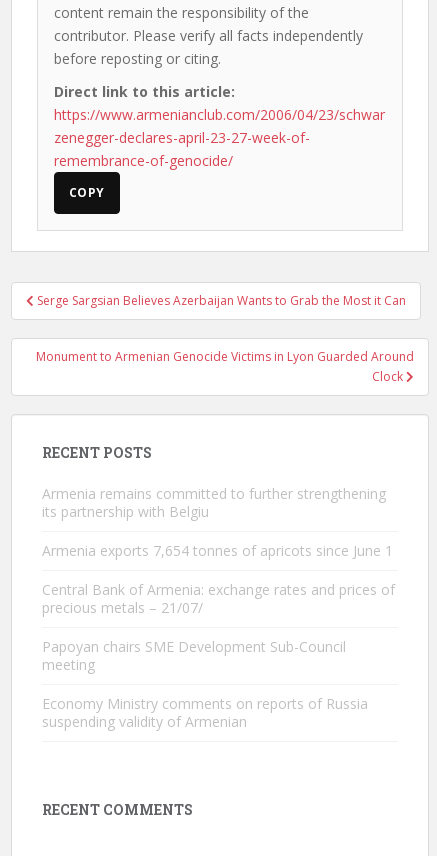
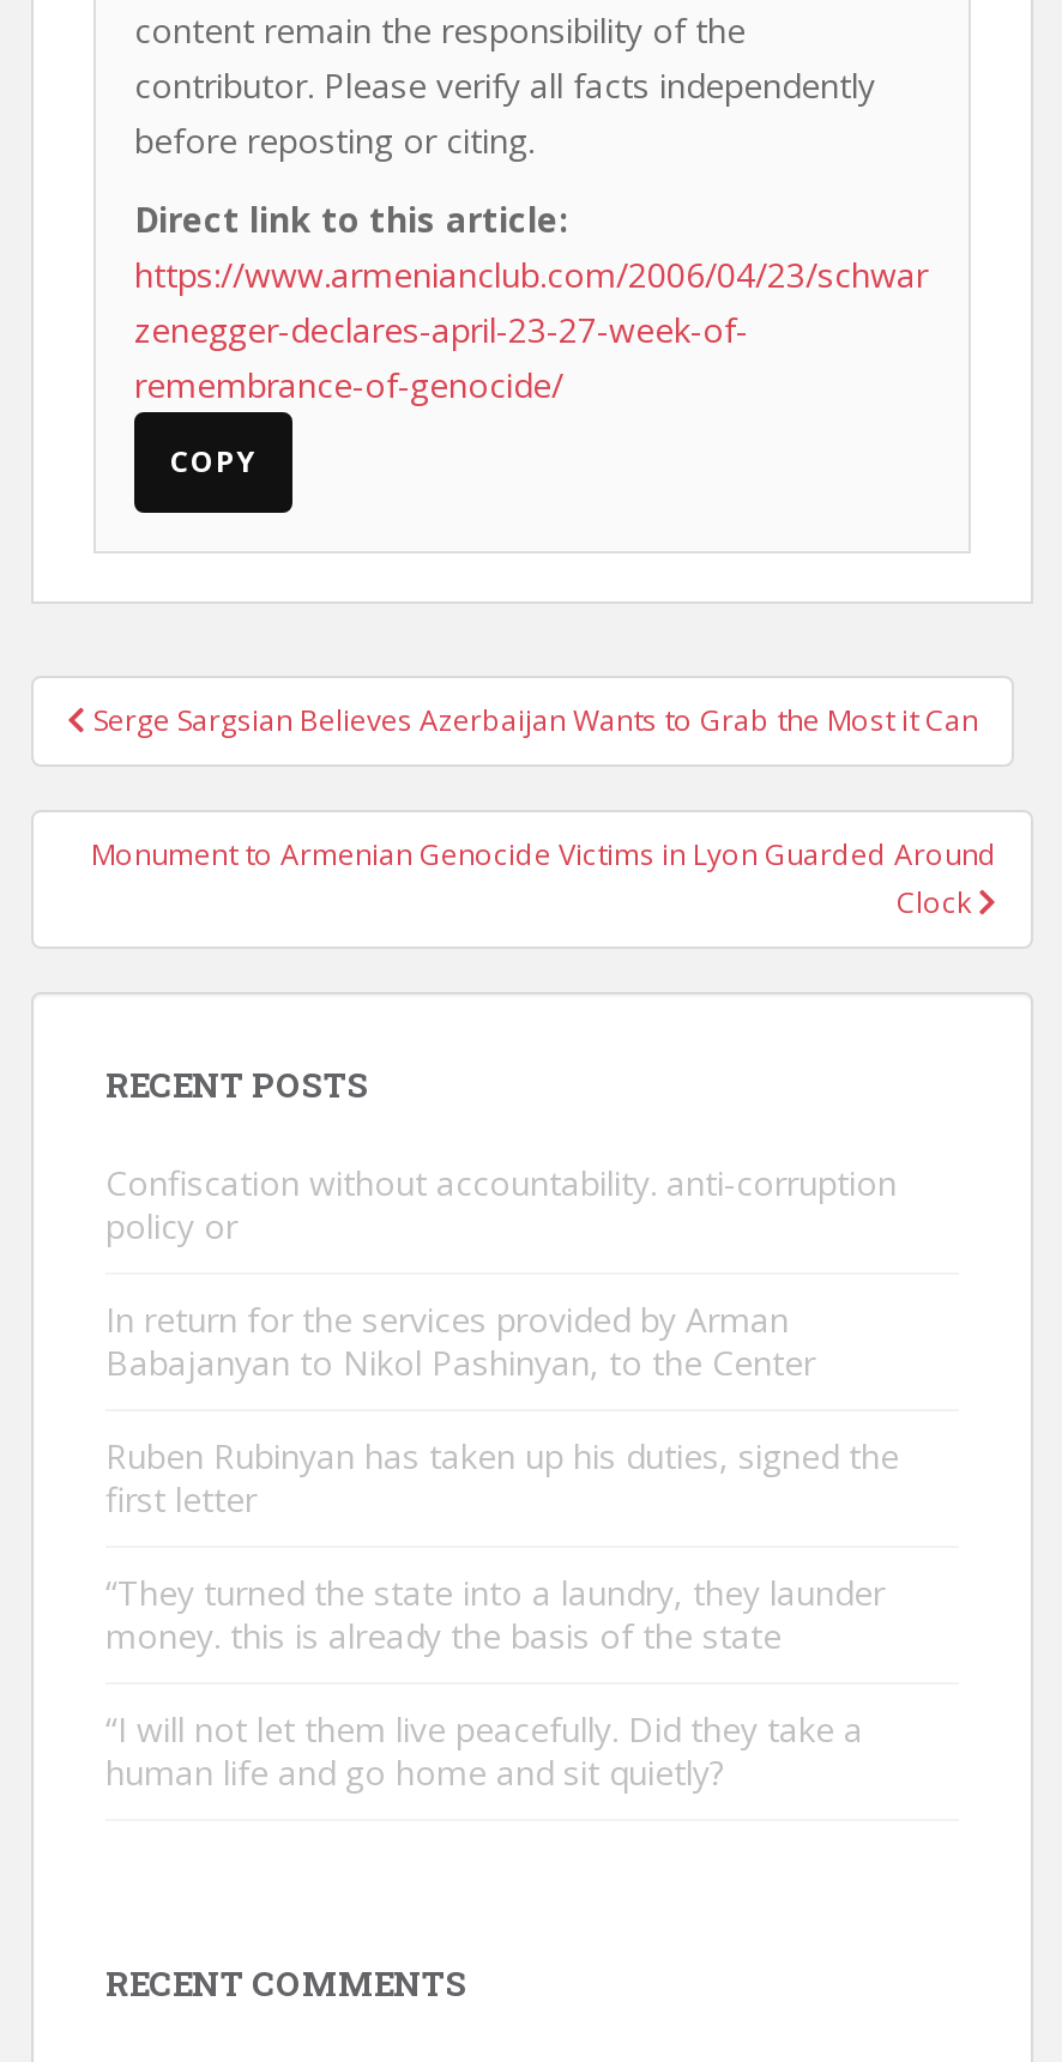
- Armenia remains committed to further strengthening
- its partnership with Belgiu
+ Confiscation without accountability. anti-corruption
+ policy or

- Armenia exports 7,654 tonnes of apricots since June 1
+ In return for the services provided by Arman
+ Babajanyan to Nikol Pashinyan, to the Center

- Central Bank of Armenia: exchange rates and prices of
- precious metals – 21/07/
+ Ruben Rubinyan has taken up his duties, signed the
+ first letter

- Papoyan chairs SME Development Sub-Council
- meeting
+ “They turned the state into a laundry, they launder
+ money. this is already the basis of the state

- Economy Ministry comments on reports of Russia
- suspending validity of Armenian
+ “I will not let them live peacefully. Did they take a
+ human life and go home and sit quietly?
